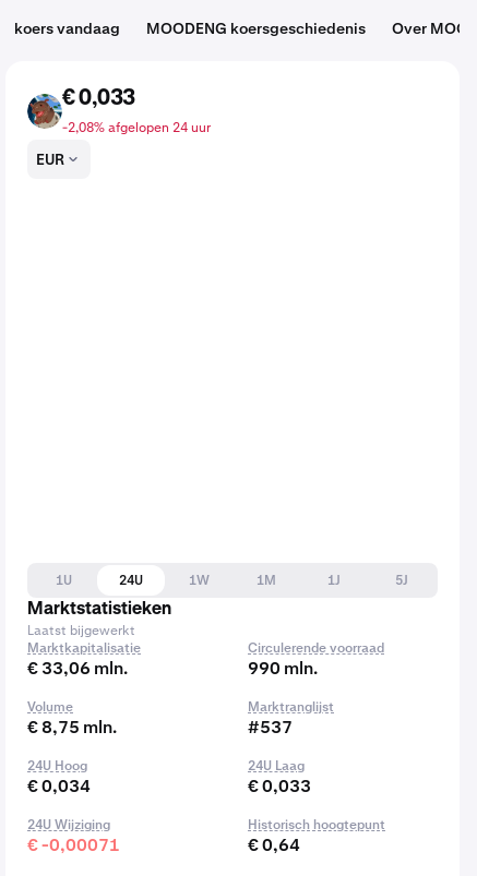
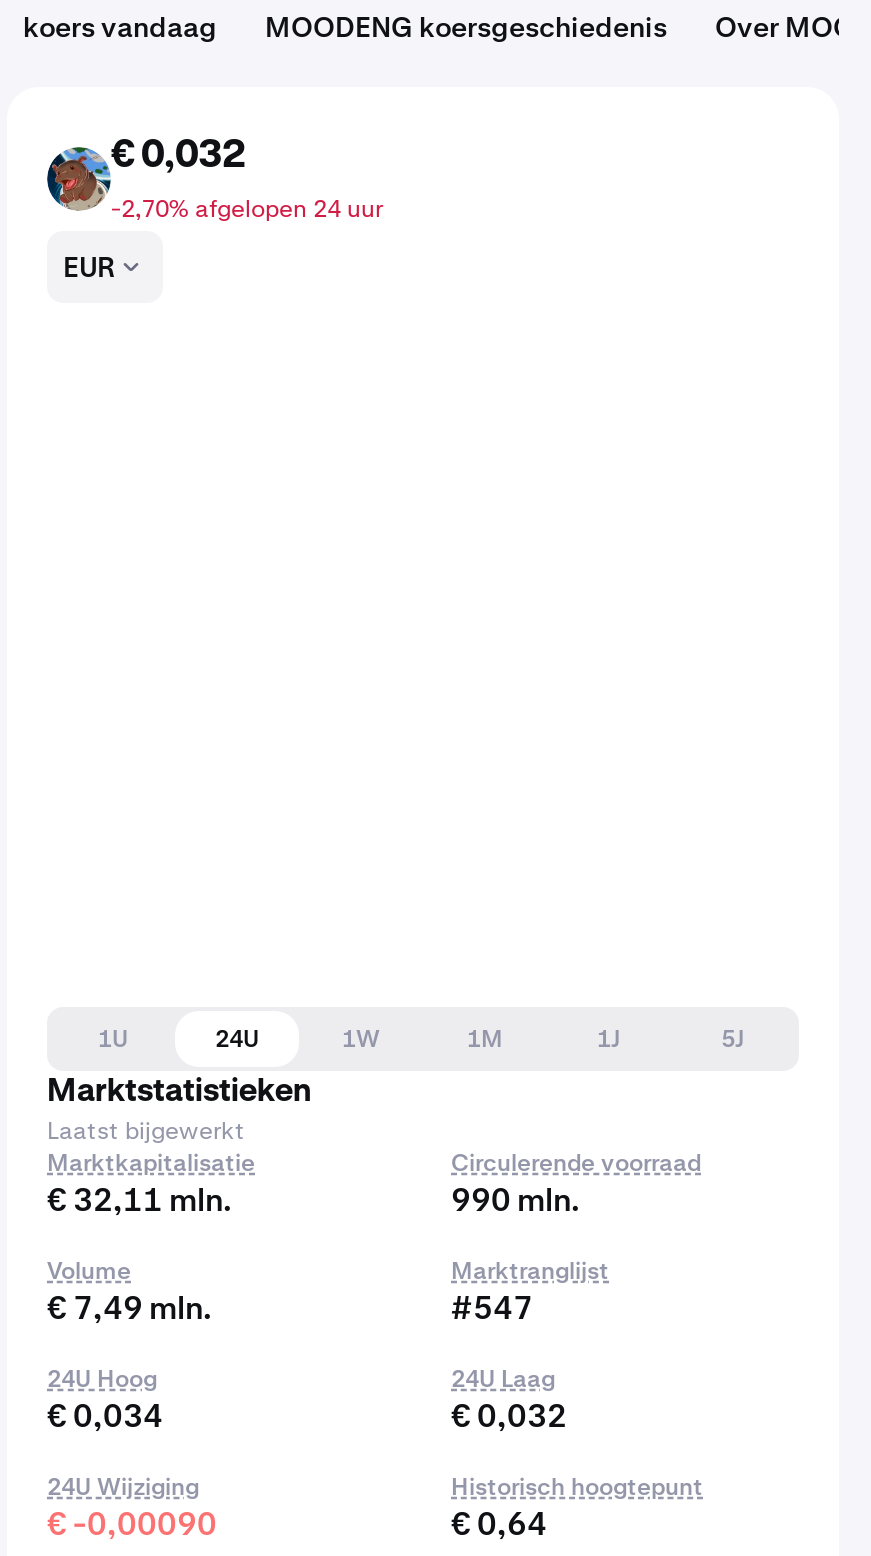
- € 0,033
+ € 0,032

- -2,08% afgelopen 24 uur
+ -2,70% afgelopen 24 uur

- € 33,06 mln.
+ € 32,11 mln.

- € 8,75 mln.
+ € 7,49 mln.

- #537
+ #547

- € 0,033
+ € 0,032

- € -0,00071
+ € -0,00090
